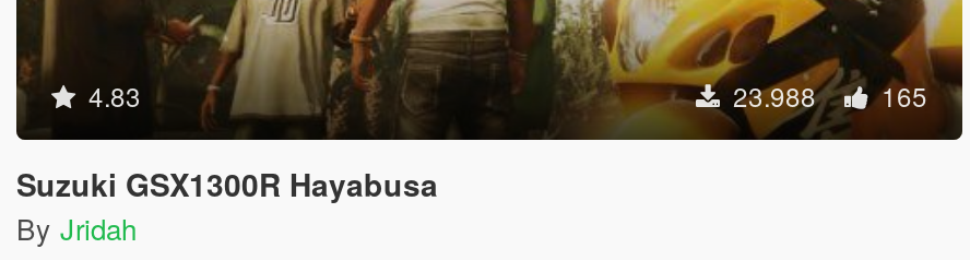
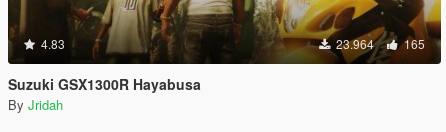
- 23.988 165
+ 23.964 165
